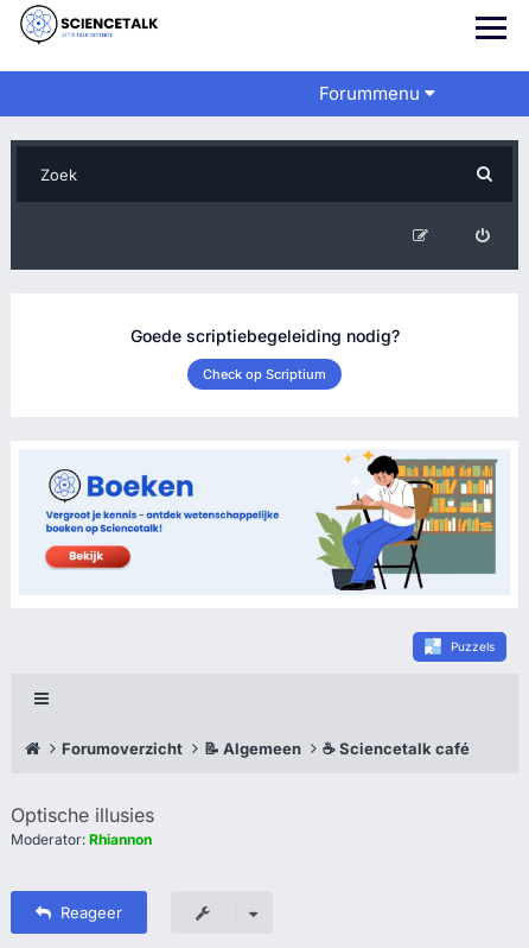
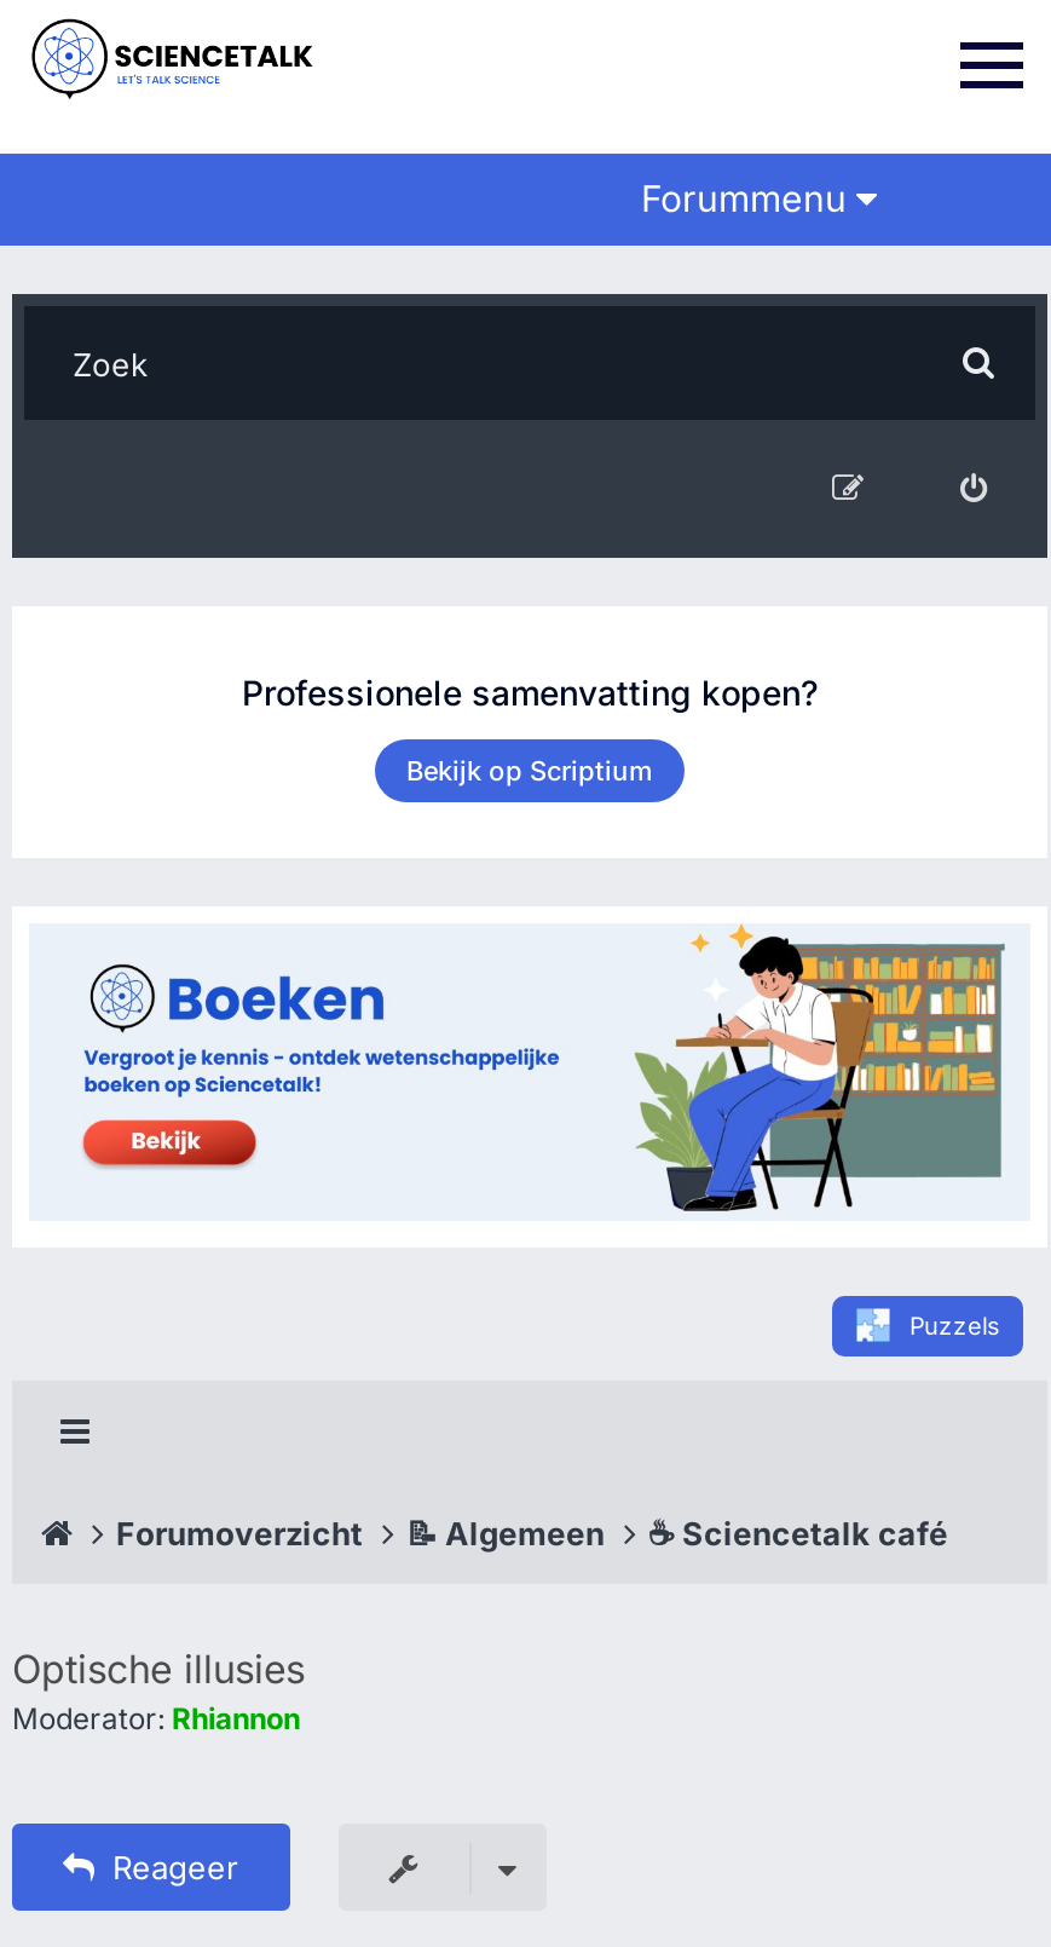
- Goede scriptiebegeleiding nodig?
+ Professionele samenvatting kopen?

- Check op Scriptium
+ Bekijk op Scriptium
